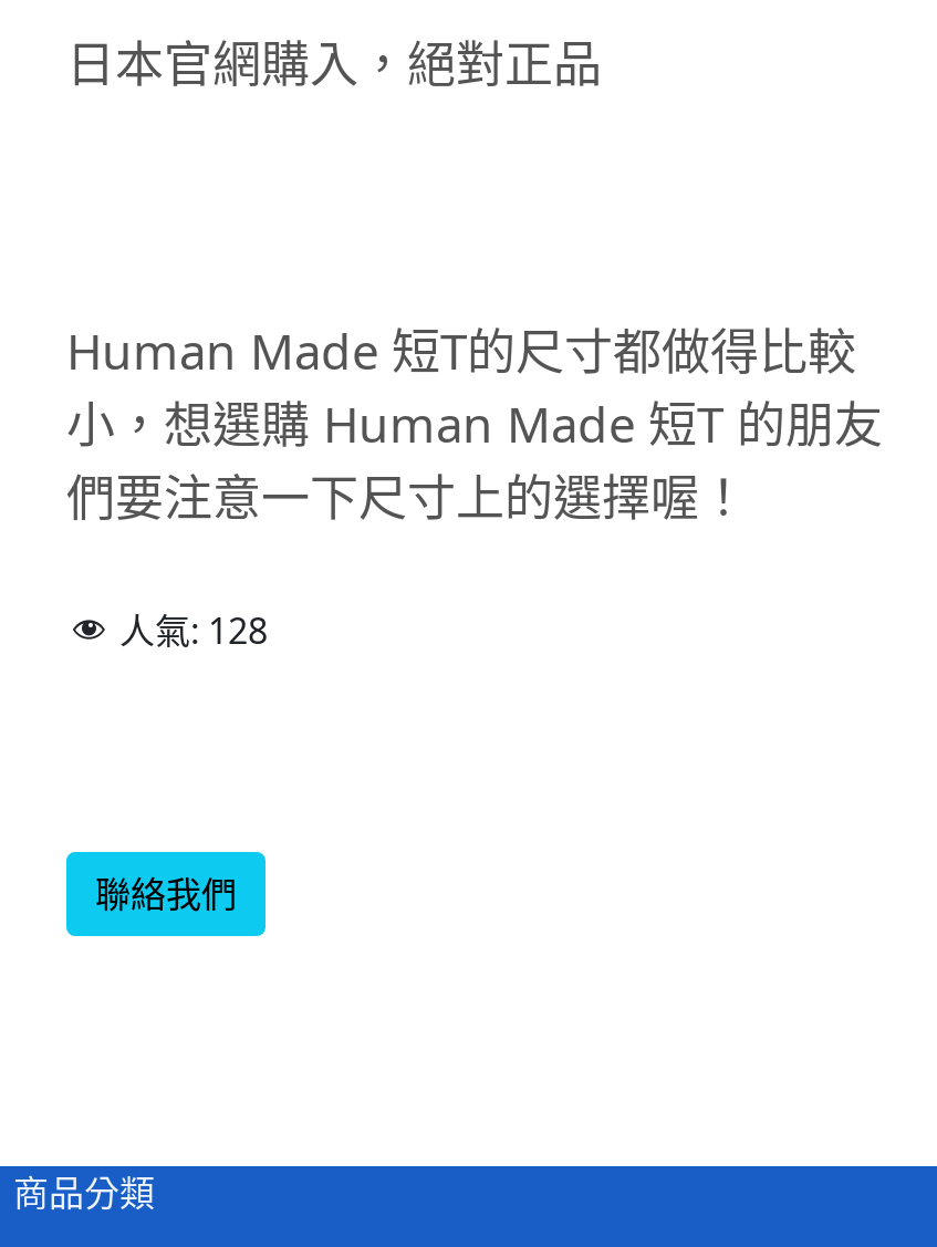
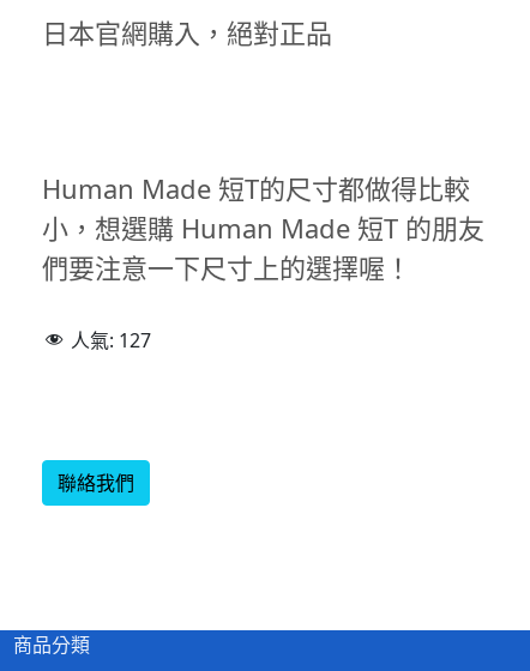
- 人氣: 128
+ 人氣: 127
